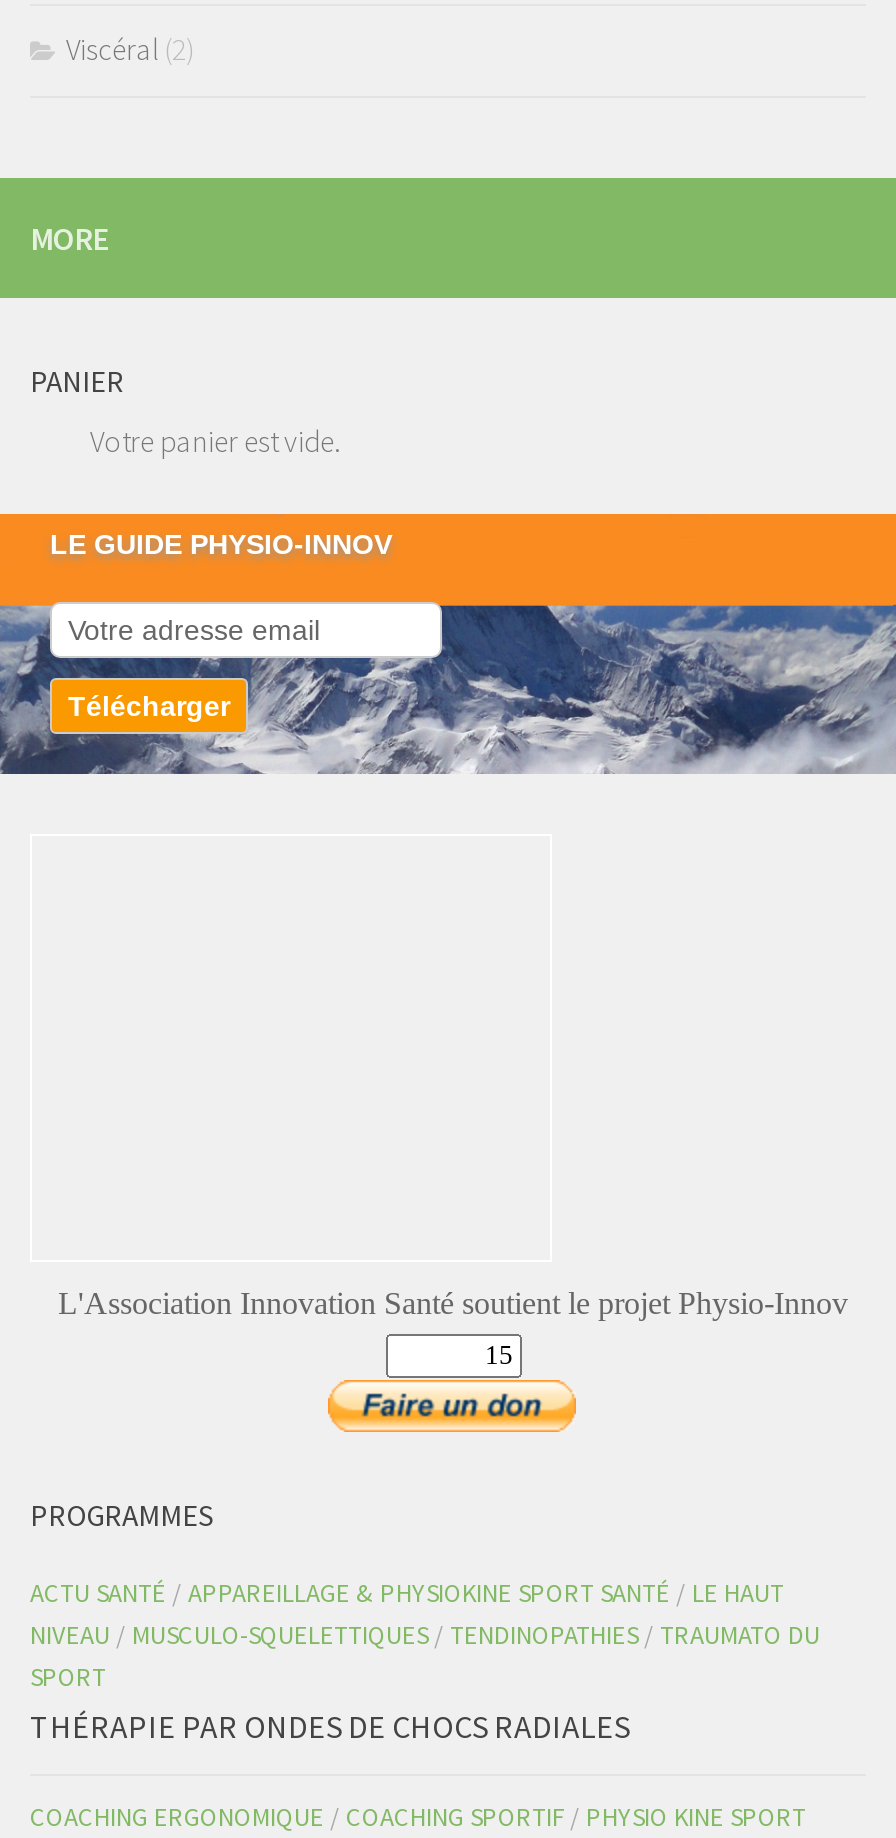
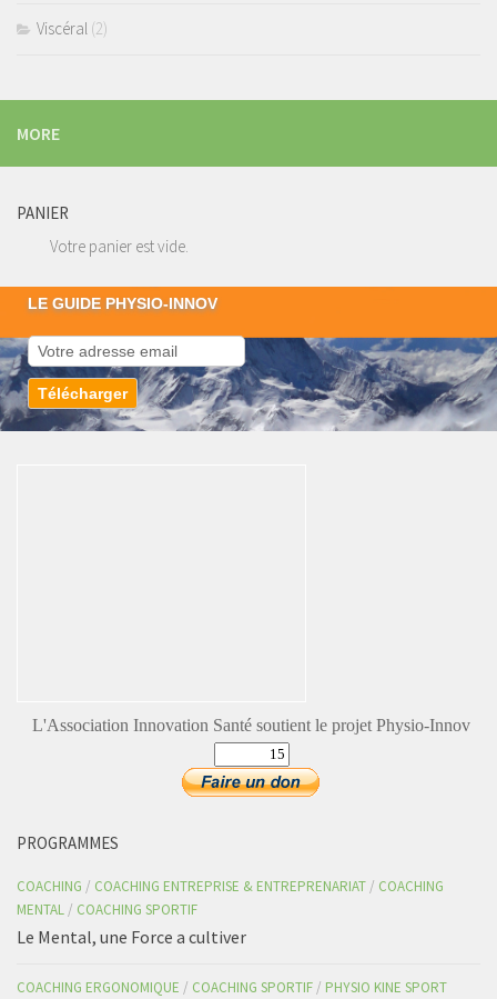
- ACTU SANTÉ / APPAREILLAGE & PHYSIOKINE SPORT SANTÉ / LE HAUT
- NIVEAU / MUSCULO-SQUELETTIQUES / TENDINOPATHIES / TRAUMATO DU
- SPORT
- THÉRAPIE PAR ONDES DE CHOCS RADIALES
+ COACHING / COACHING ENTREPRISE & ENTREPRENARIAT / COACHING
+ MENTAL / COACHING SPORTIF
+ Le Mental, une Force a cultiver
